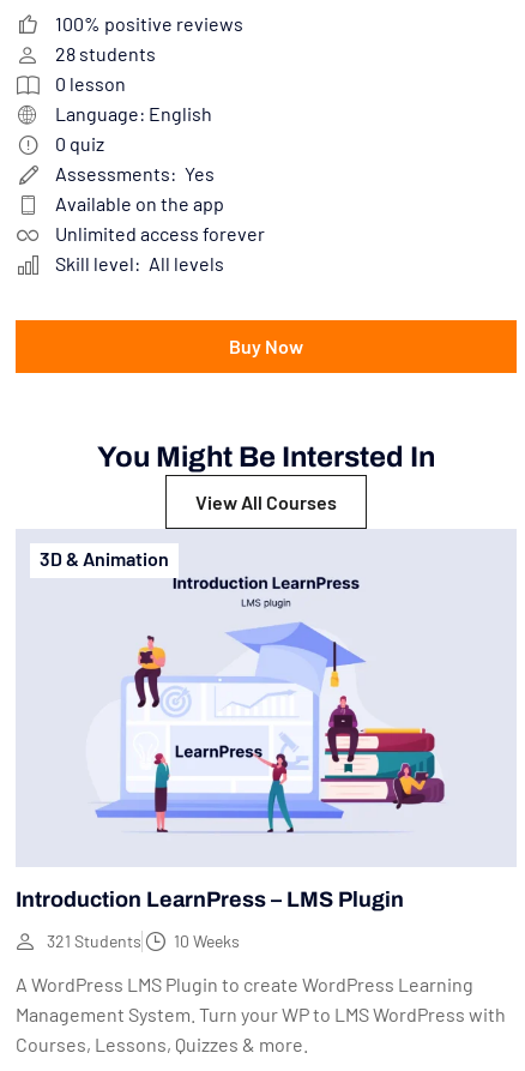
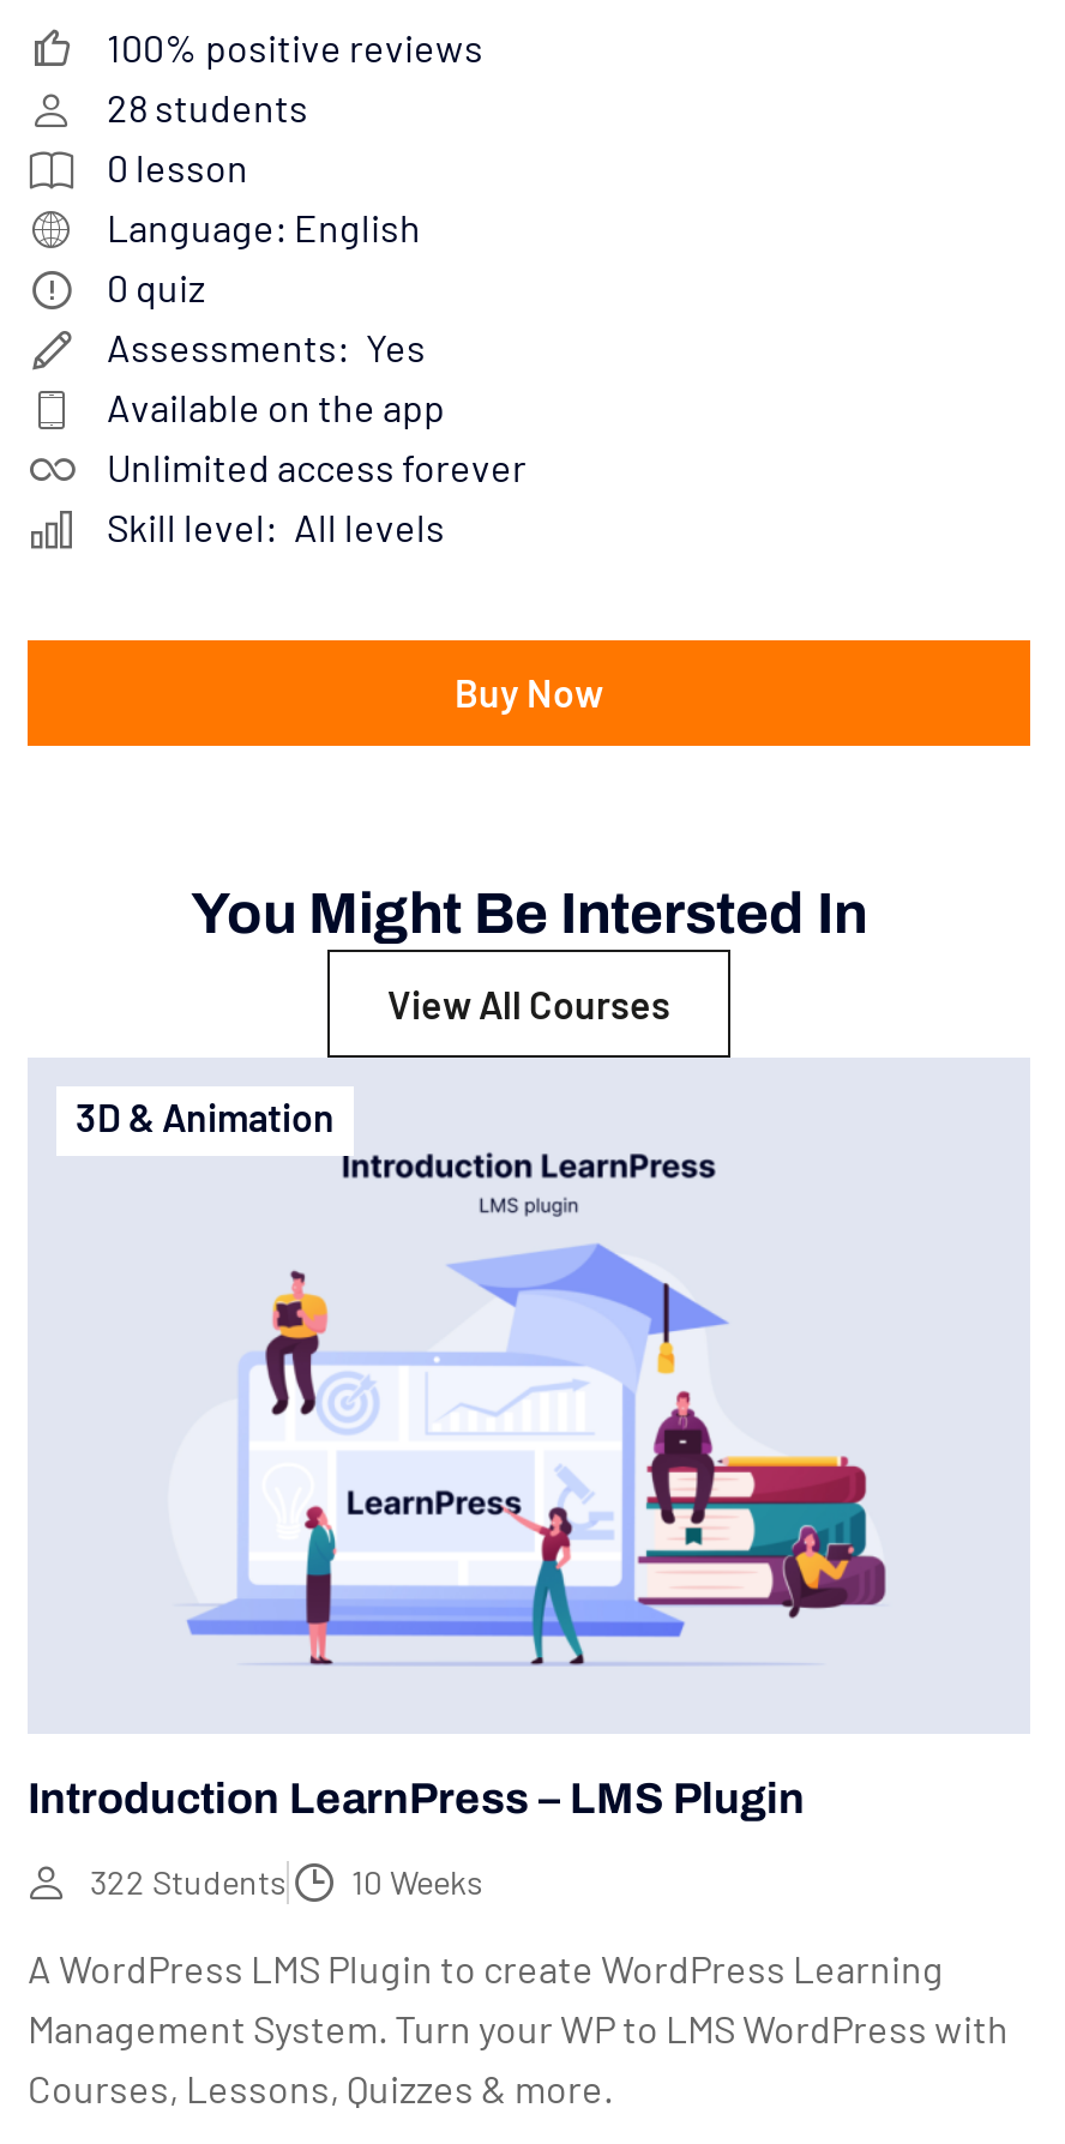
- 321 Students 10 Weeks
+ 322 Students 10 Weeks
